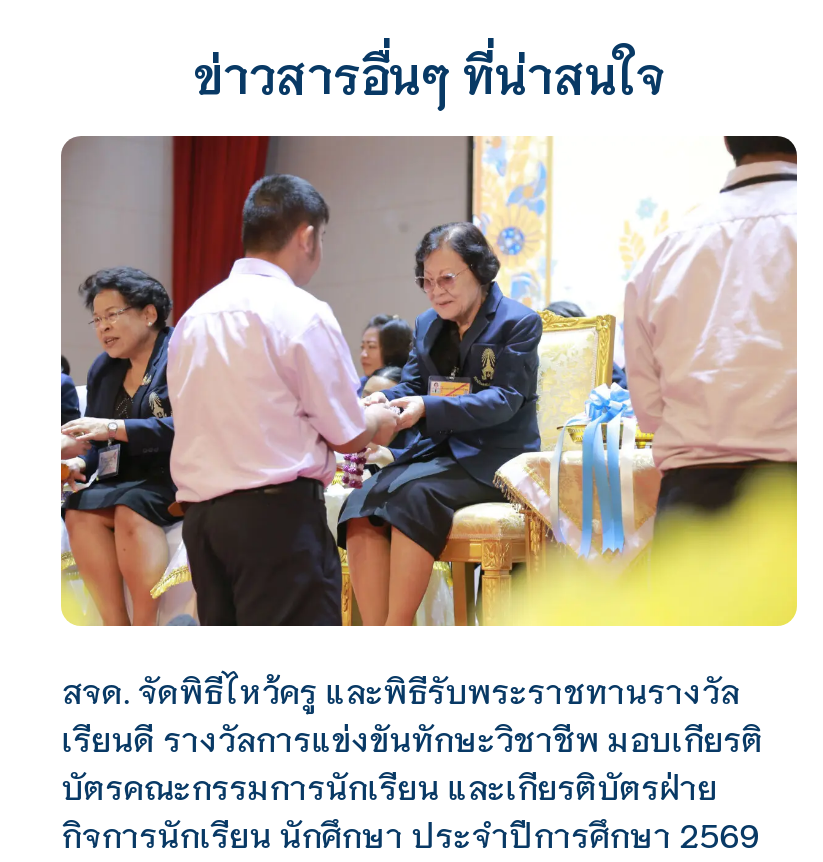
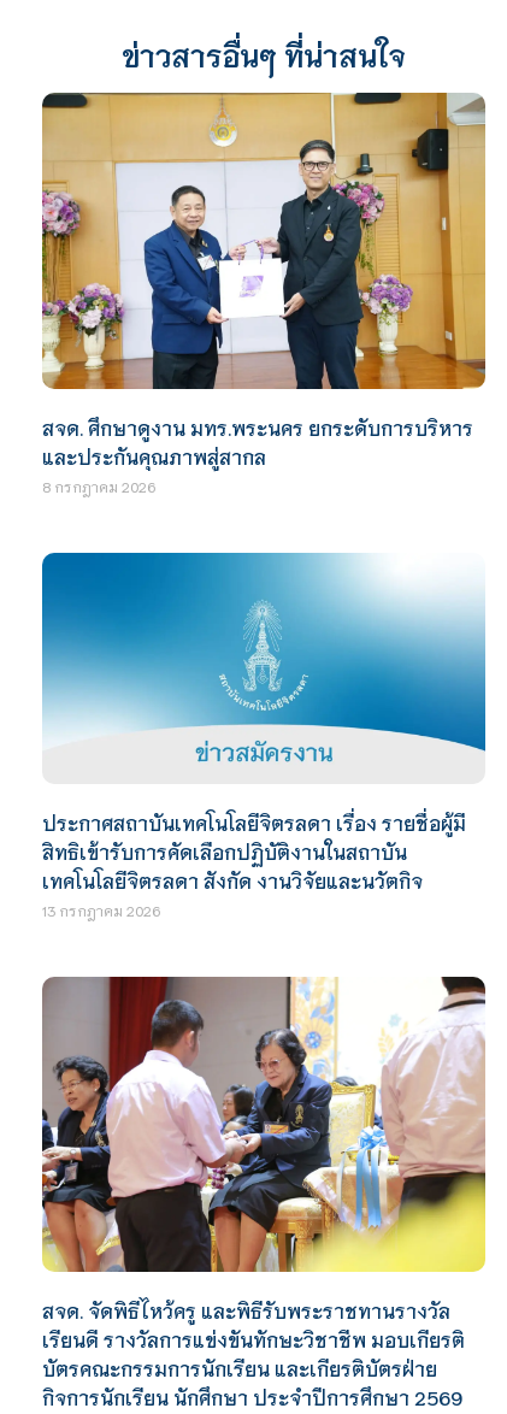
+ [image]
+ สจด. ศึกษาดูงาน มทร.พระนคร ยกระดับการบริหาร
+ และประกันคุณภาพสู่สากล
+ 8 กรกฎาคม 2026

+ [image]
+ ประกาศสถาบันเทคโนโลยีจิตรลดา เรื่อง รายชื่อผู้มี
+ สิทธิเข้ารับการคัดเลือกปฏิบัติงานในสถาบัน
+ เทคโนโลยีจิตรลดา สังกัด งานวิจัยและนวัตกิจ
+ 13 กรกฎาคม 2026
